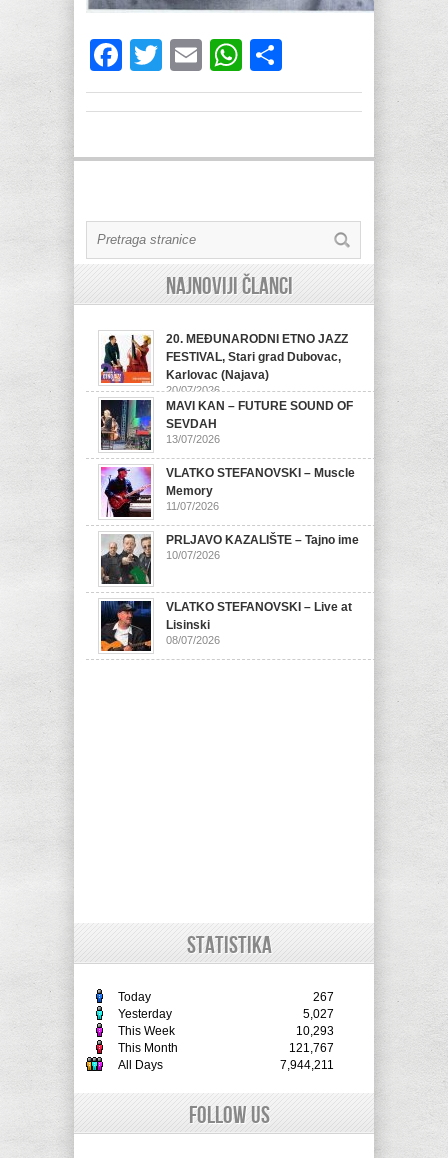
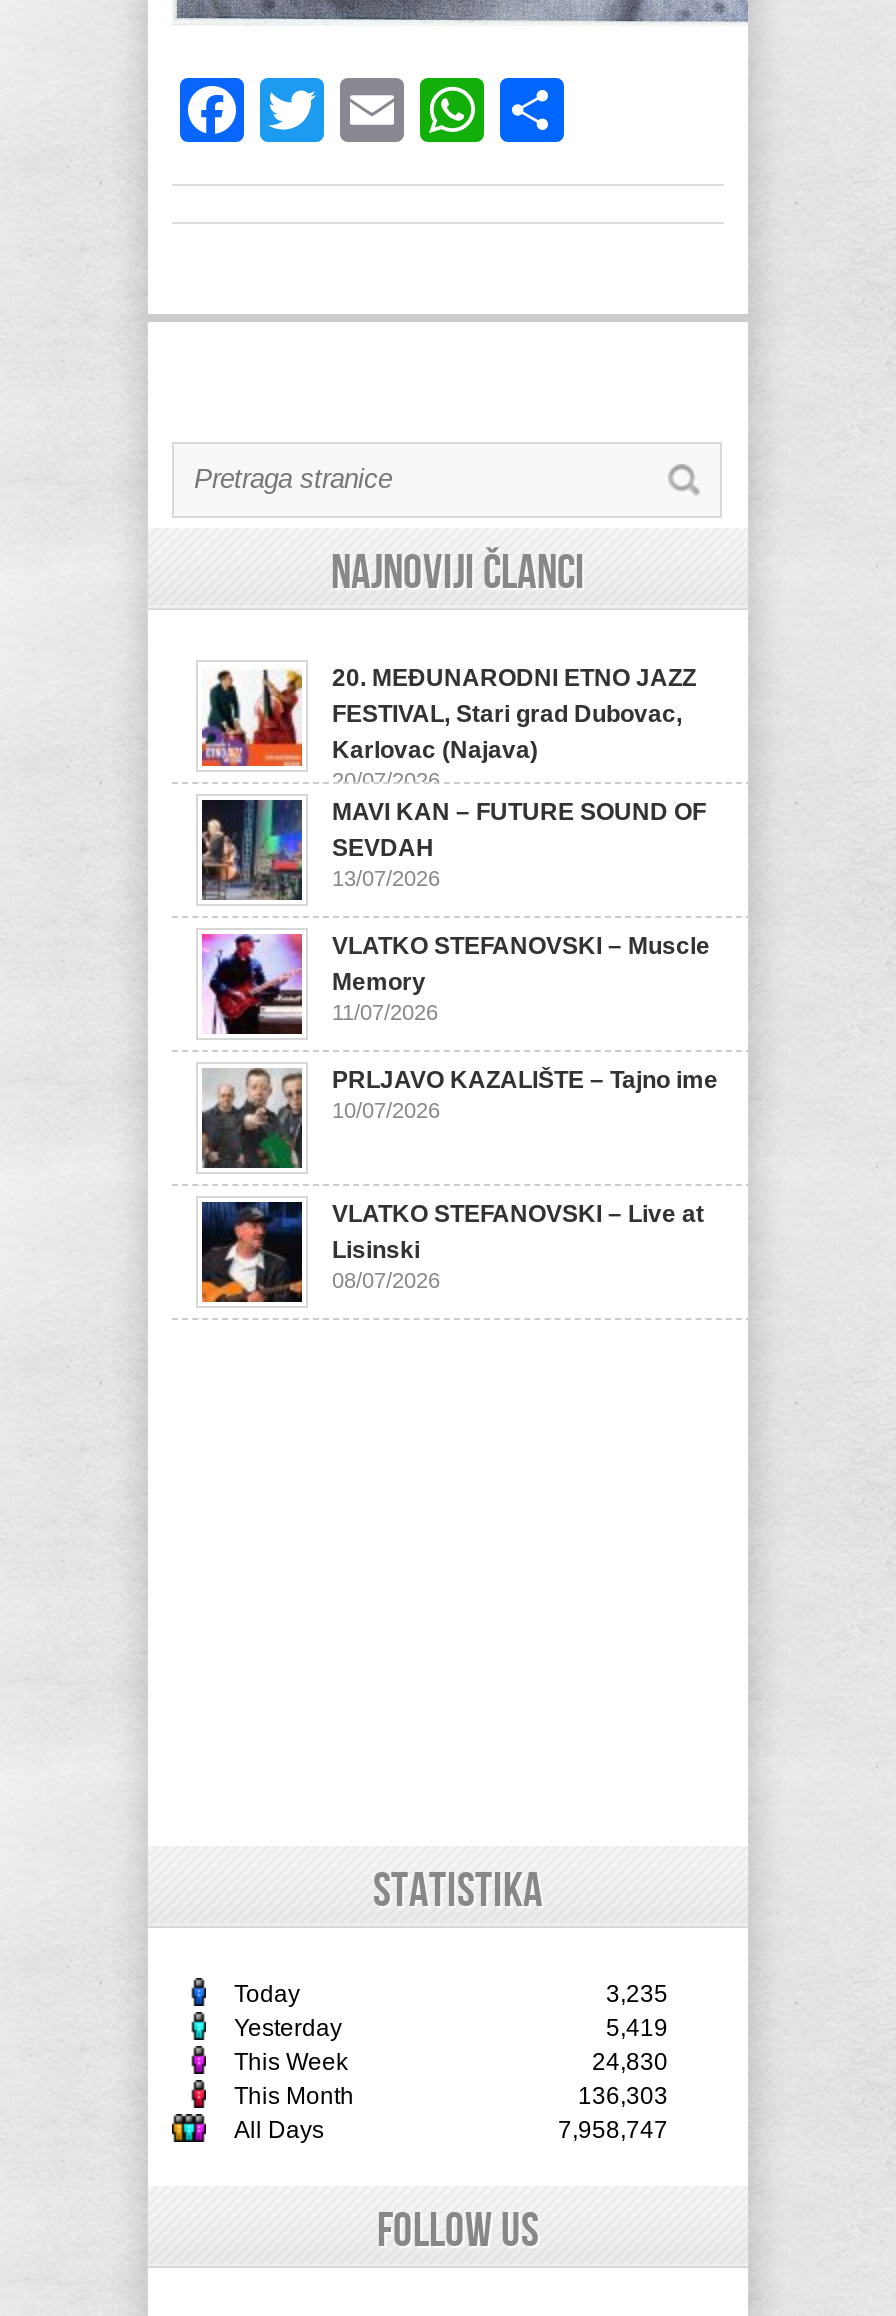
- 267
+ 3,235

- 5,027
+ 5,419

- 10,293
+ 24,830

- 121,767
+ 136,303

- 7,944,211
+ 7,958,747
